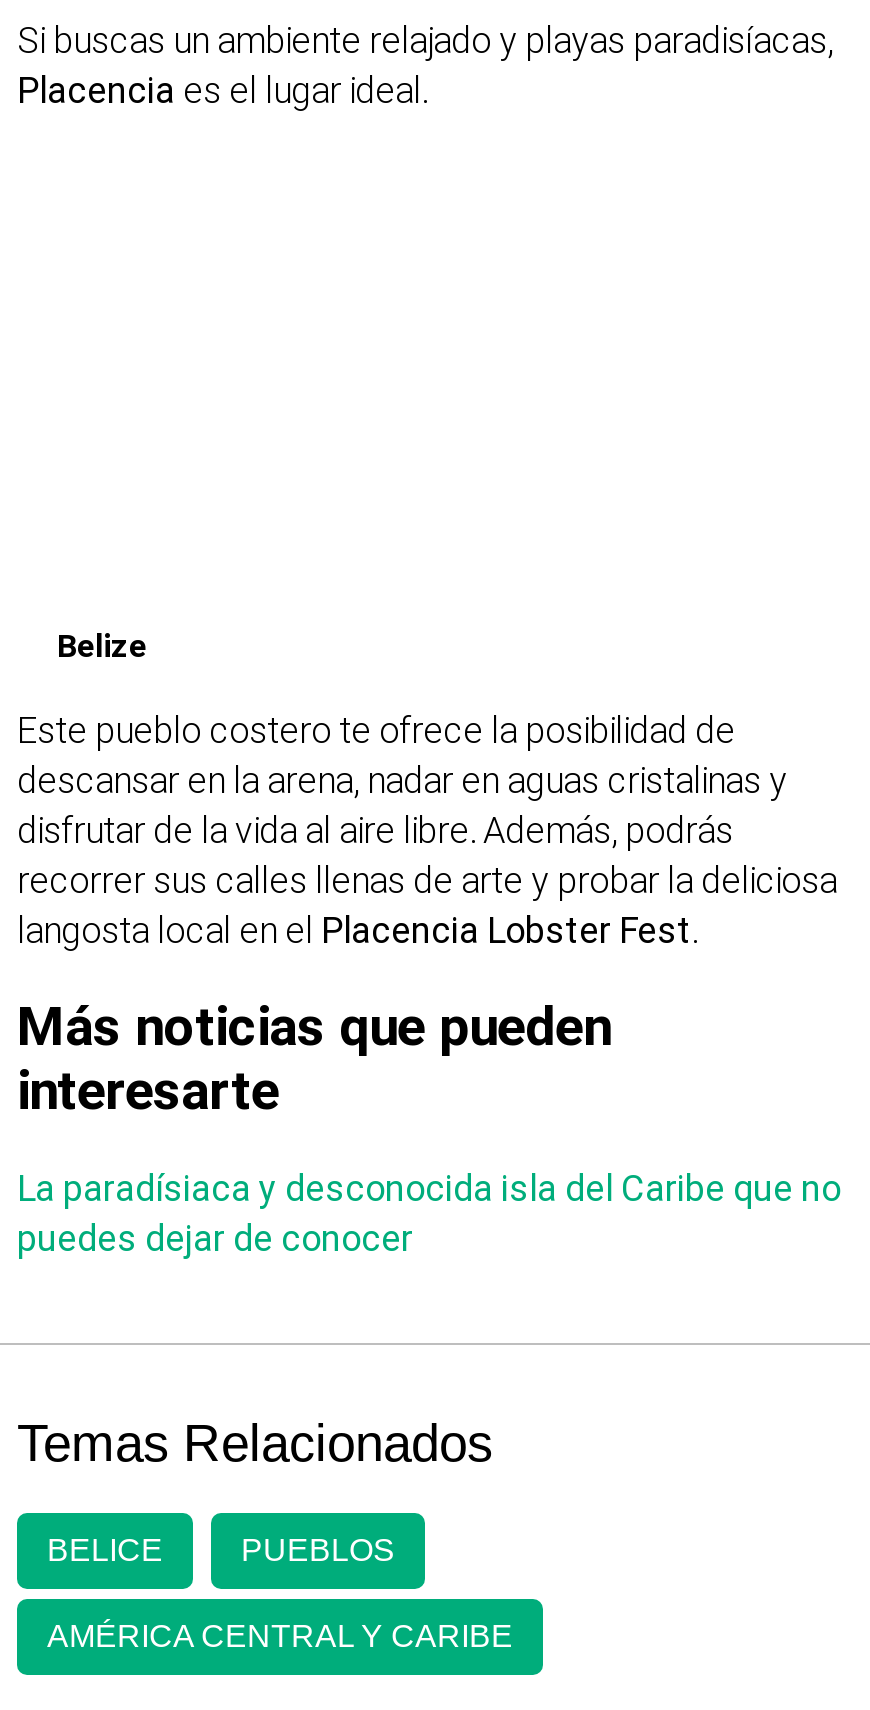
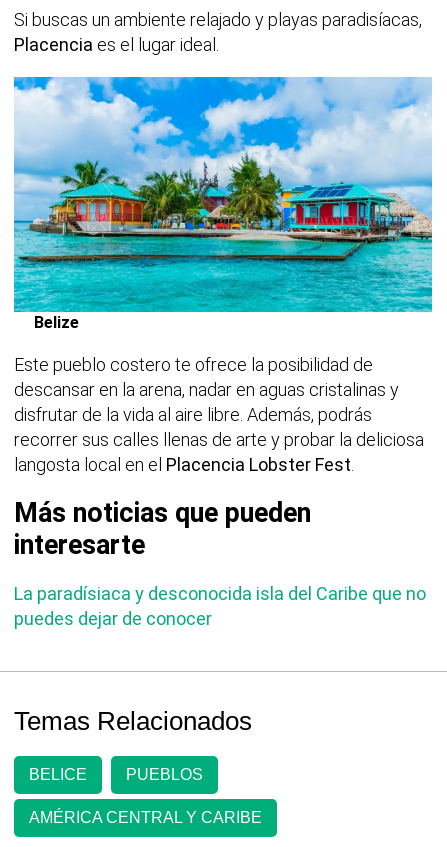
+ [image]
